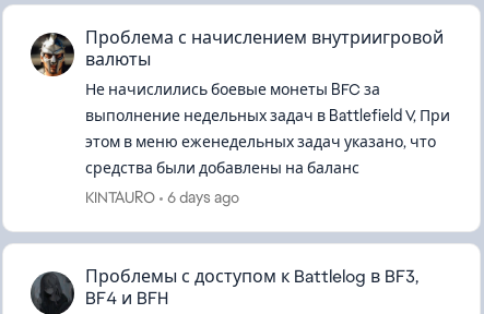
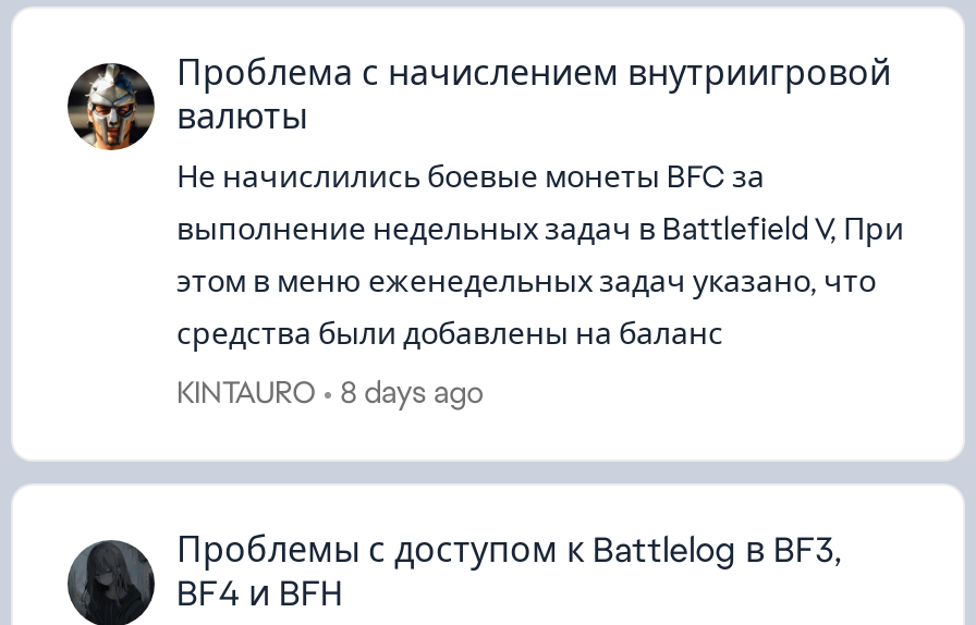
- KINTAURO 6 days ago
+ KINTAURO 8 days ago
